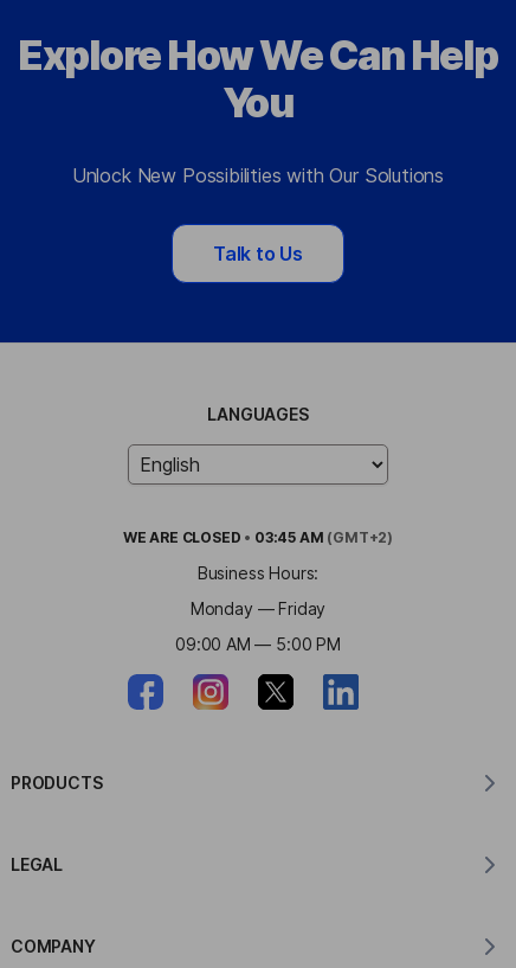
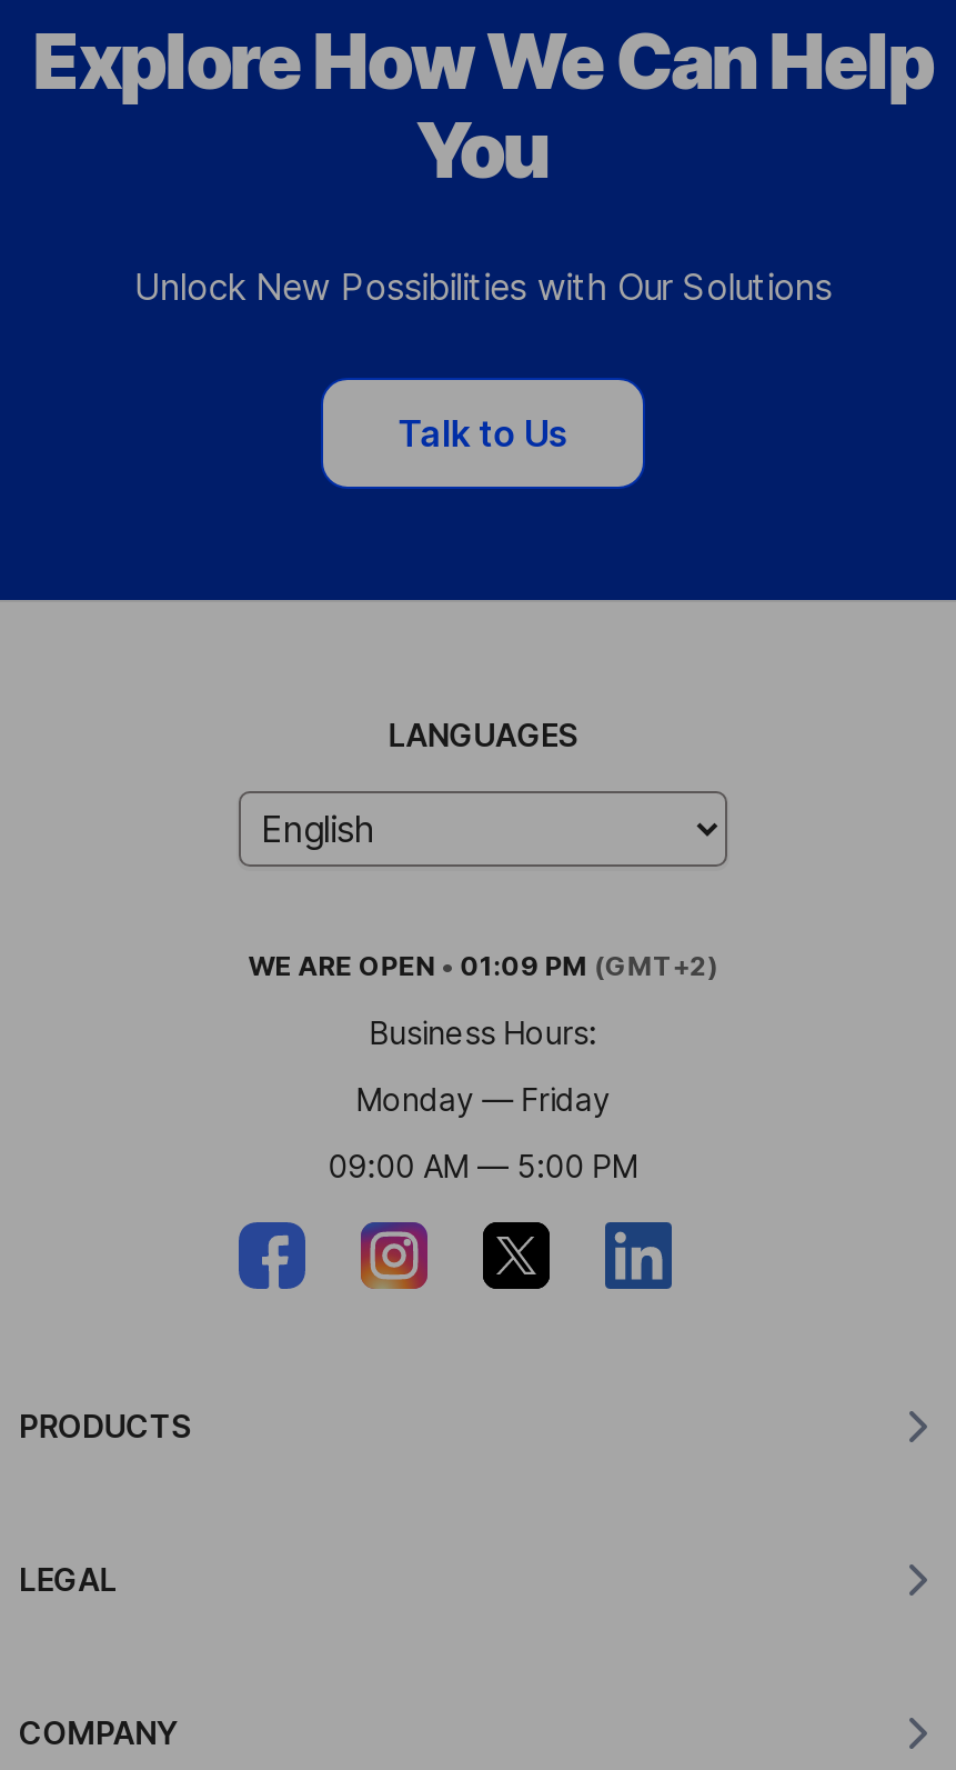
- WE ARE CLOSED • 03:45 AM (GMT+2)
+ WE ARE OPEN • 01:09 PM (GMT+2)
